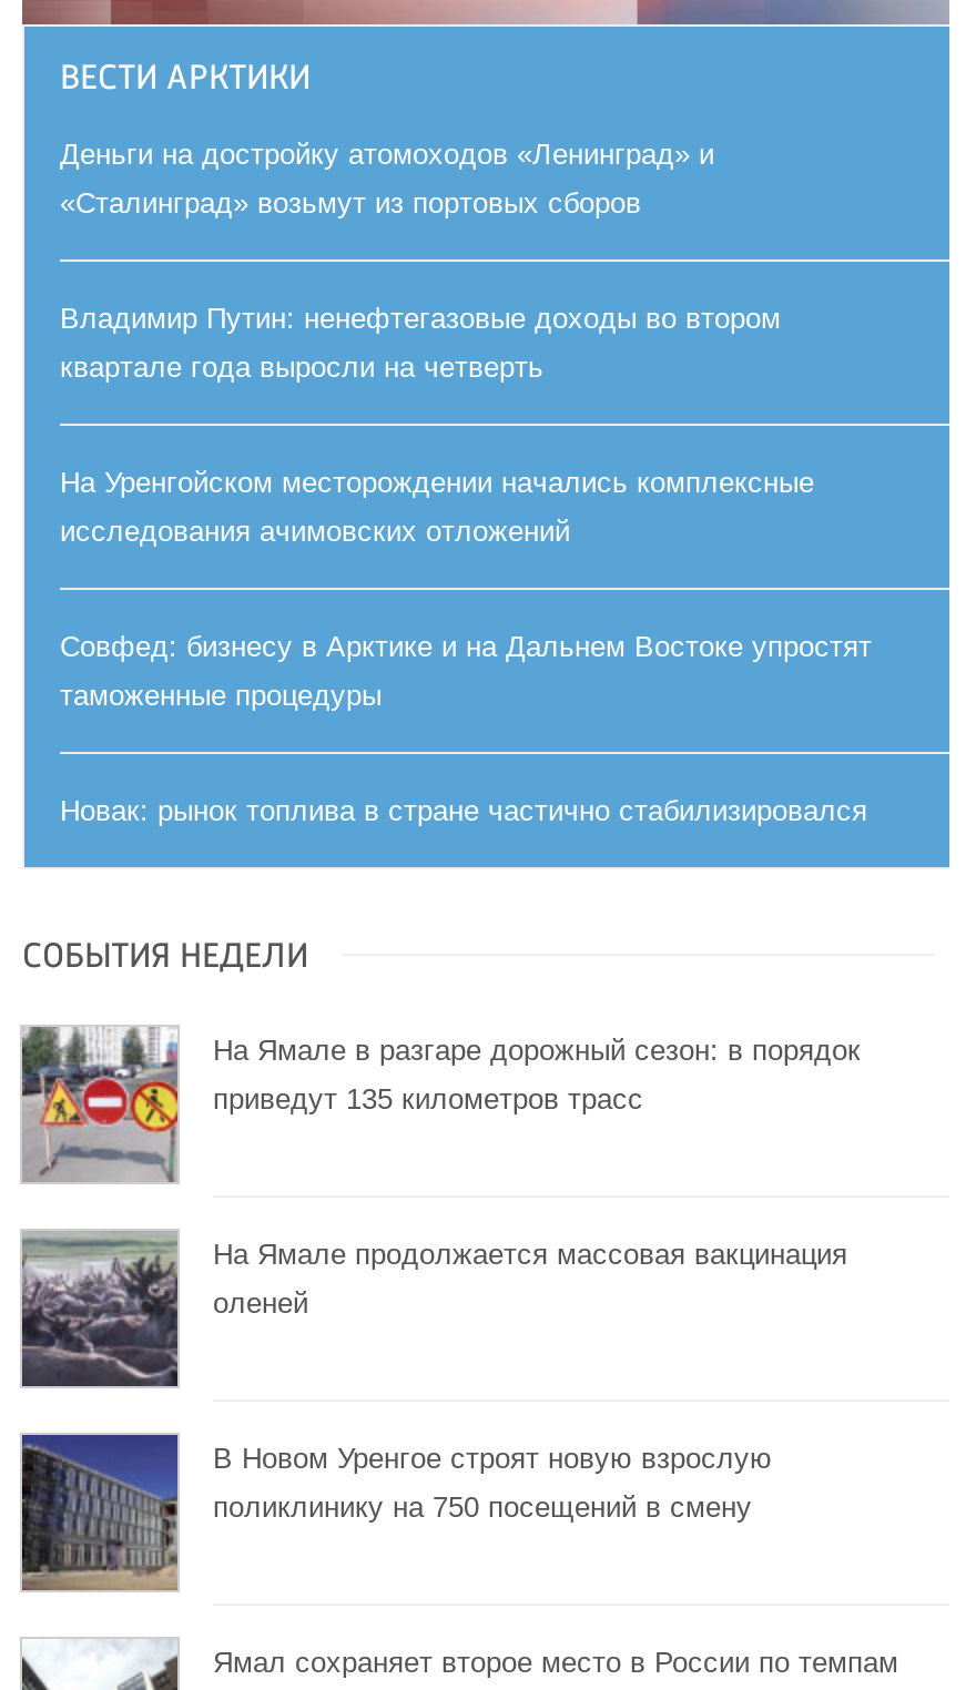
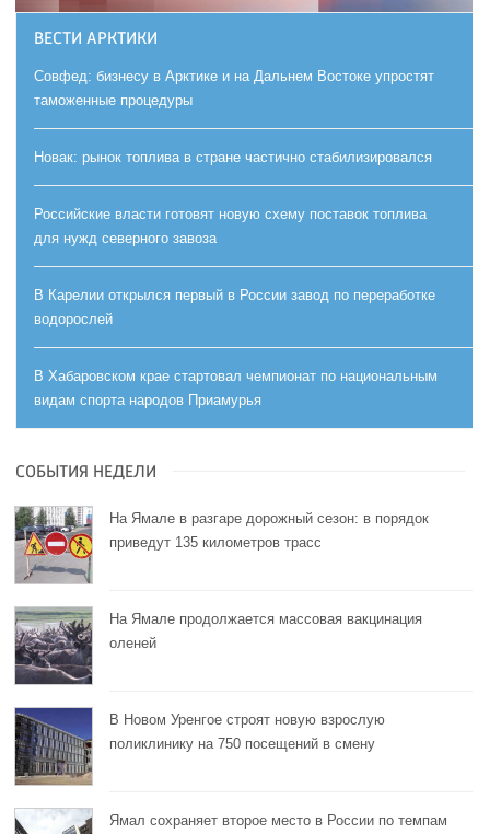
- Деньги на достройку атомоходов «Ленинград» и
- «Сталинград» возьмут из портовых сборов
- Владимир Путин: ненефтегазовые доходы во втором
- квартале года выросли на четверть
- На Уренгойском месторождении начались комплексные
- исследования ачимовских отложений

moved up: Совфед: бизнесу в Арктике и на Дальнем Востоке упростят | таможенные процедуры | Новак: рынок топлива в стране частично стабилизировался

+ Российские власти готовят новую схему поставок топлива
+ для нужд северного завоза
+ В Карелии открылся первый в России завод по переработке
+ водорослей
+ В Хабаровском крае стартовал чемпионат по национальным
+ видам спорта народов Приамурья
